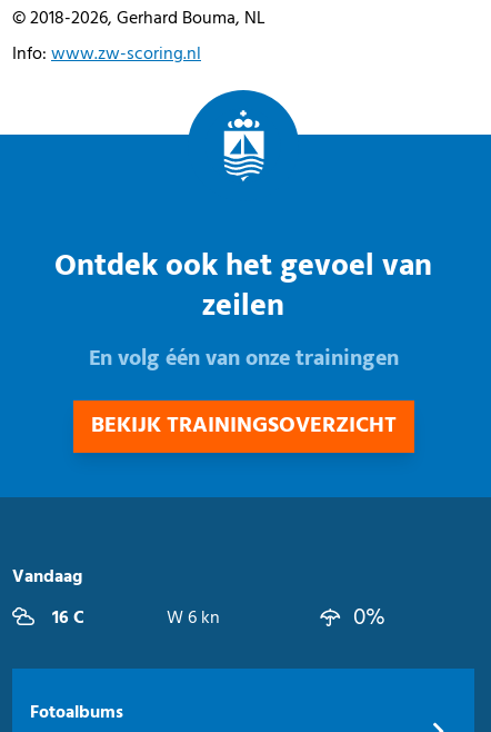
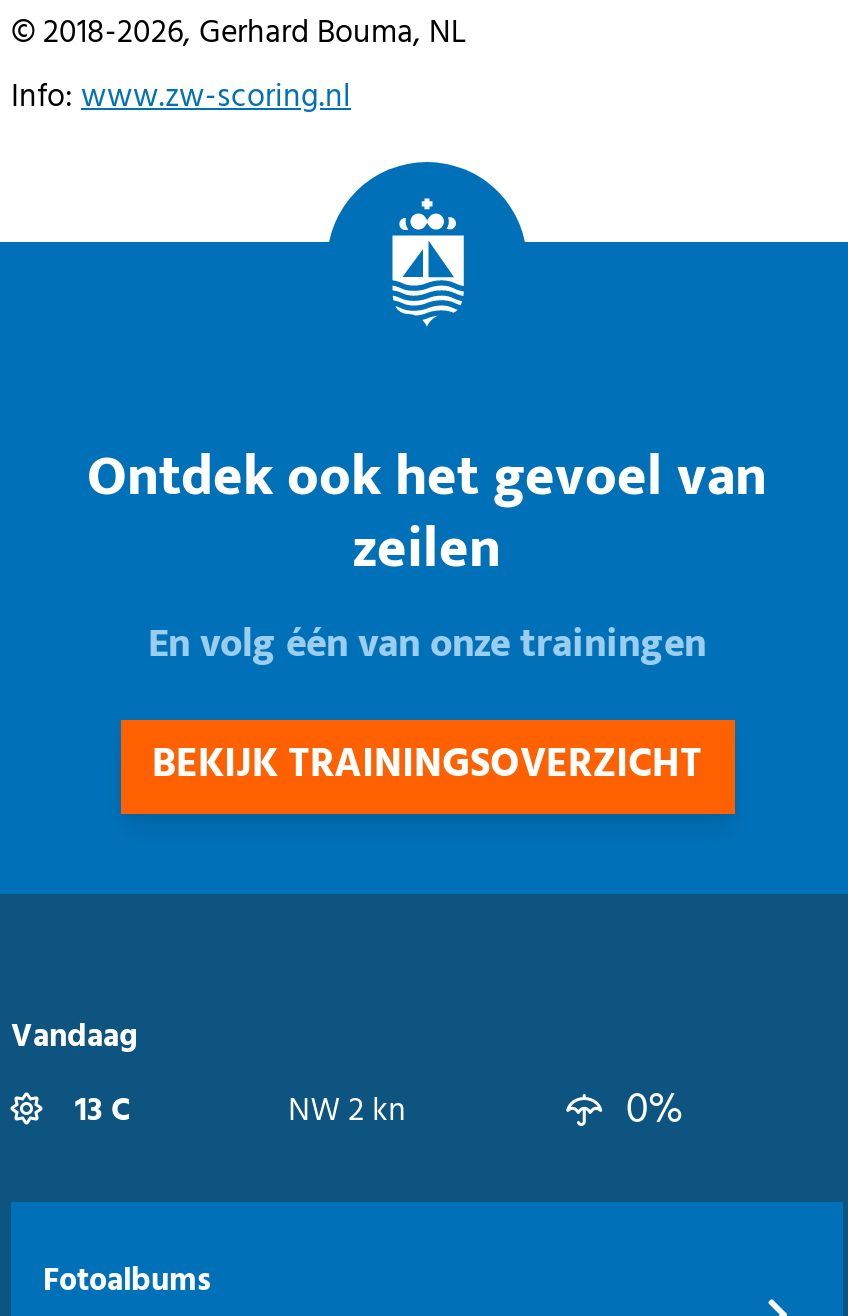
- 16 C
+ 13 C

- W 6 kn
+ NW 2 kn
